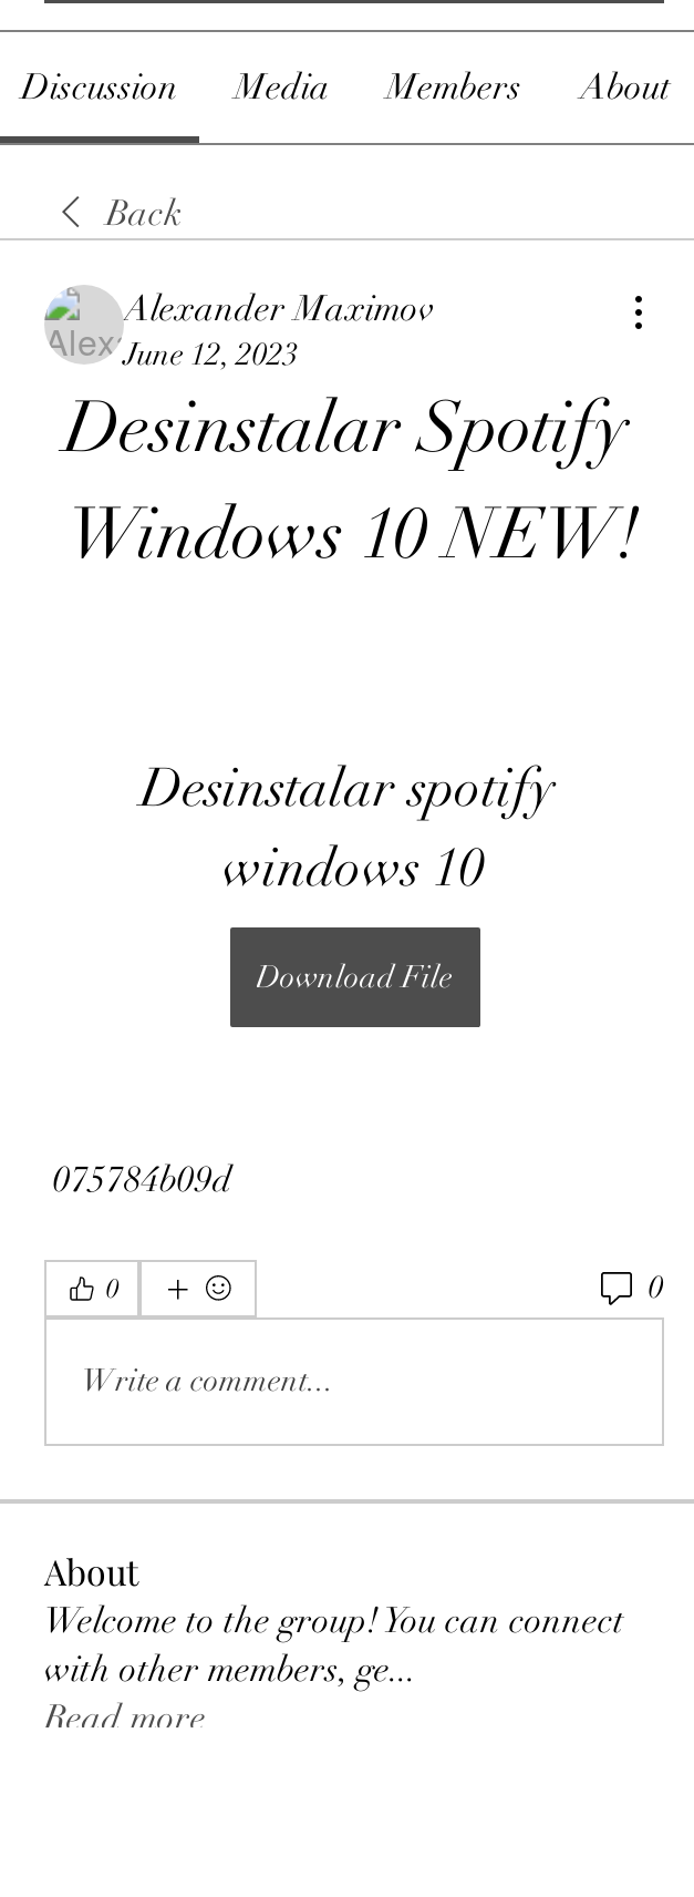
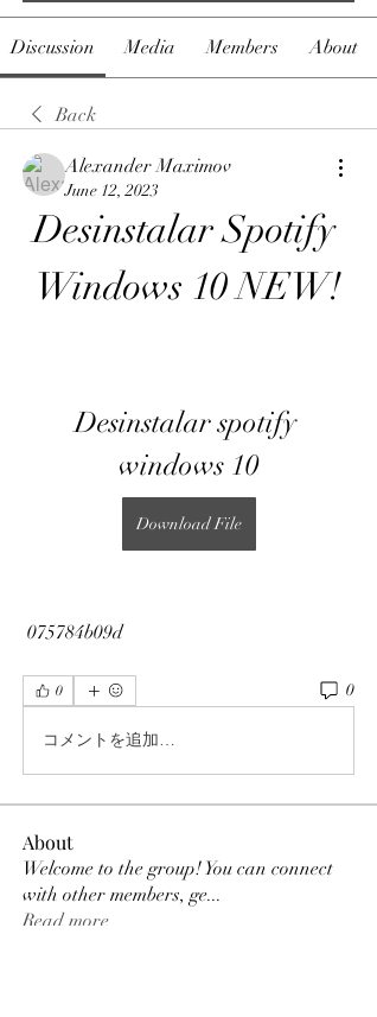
- Write a comment...
+ コメントを追加…
